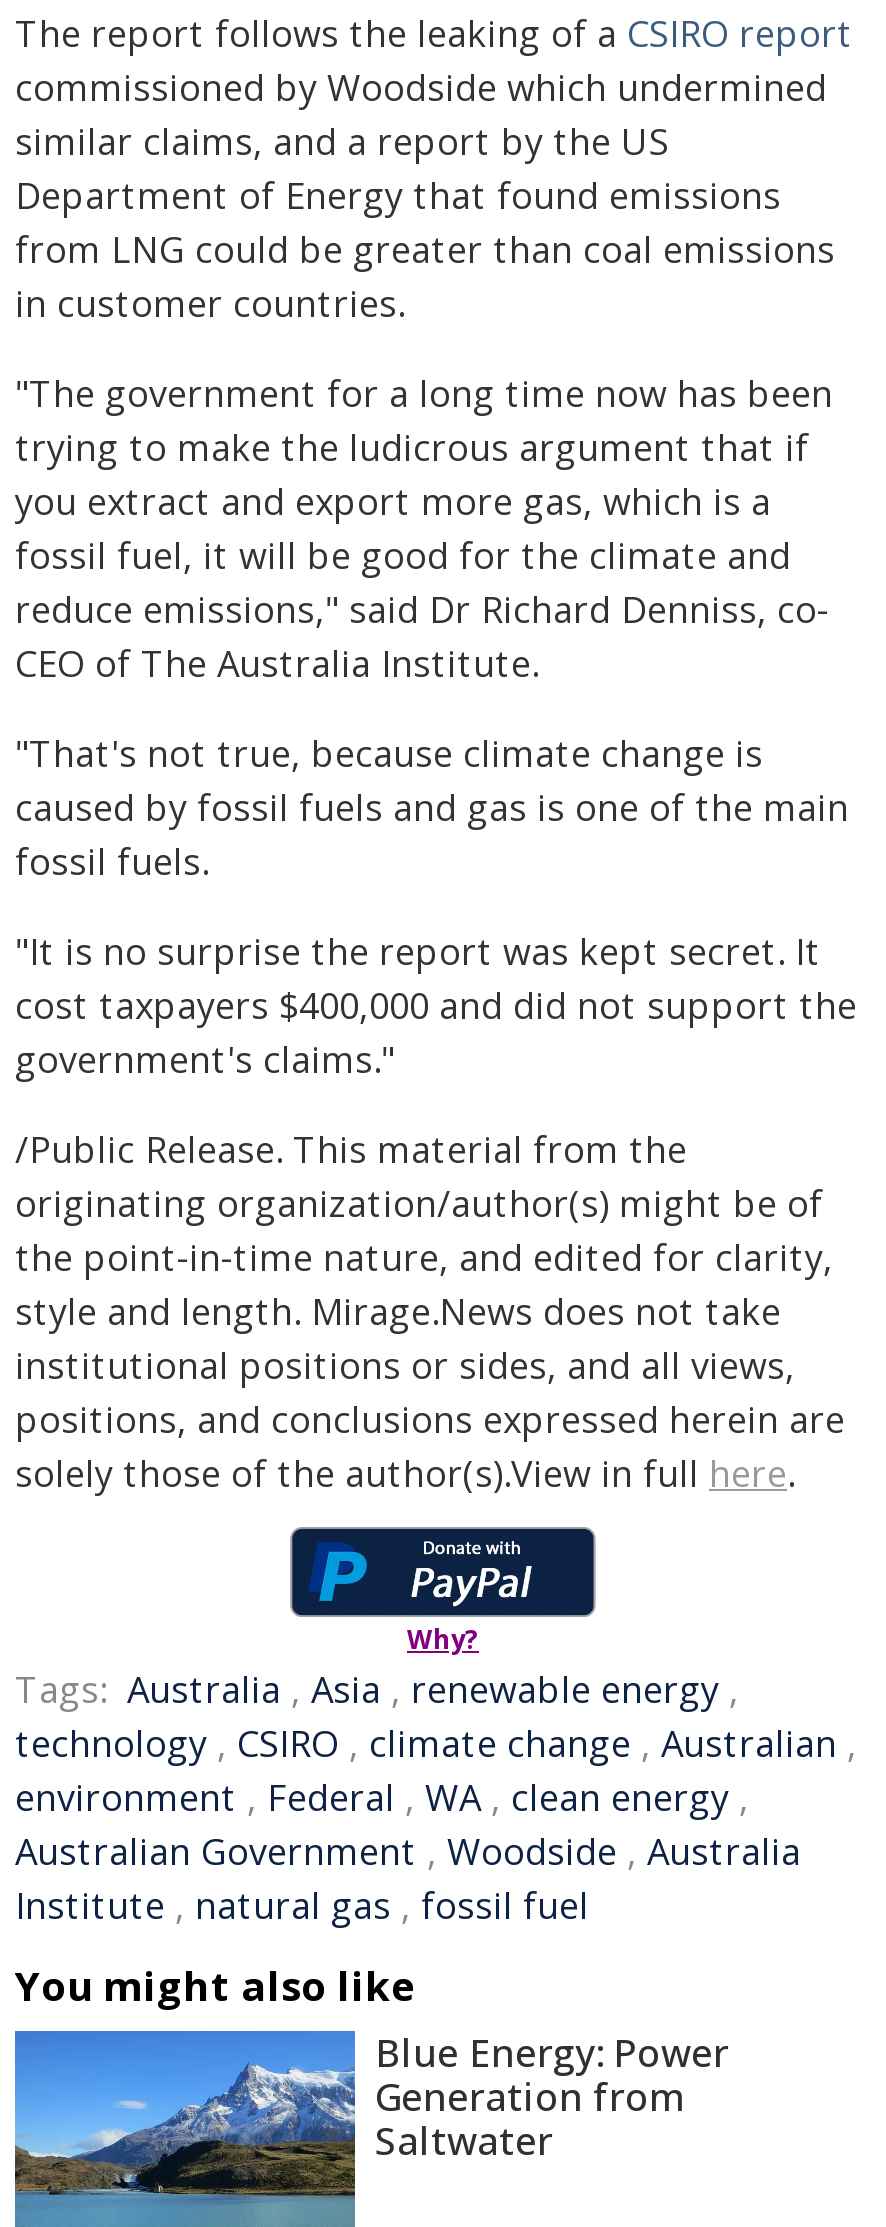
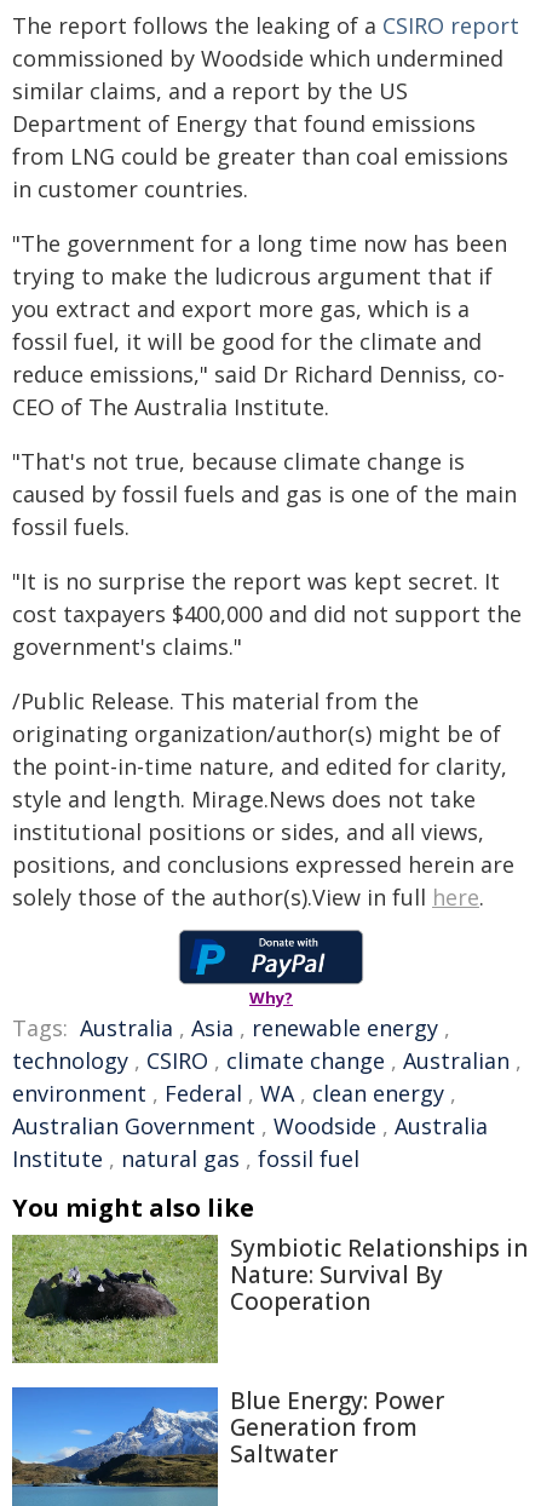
+ [image]
+ Symbiotic Relationships in
+ Nature: Survival By
+ Cooperation
